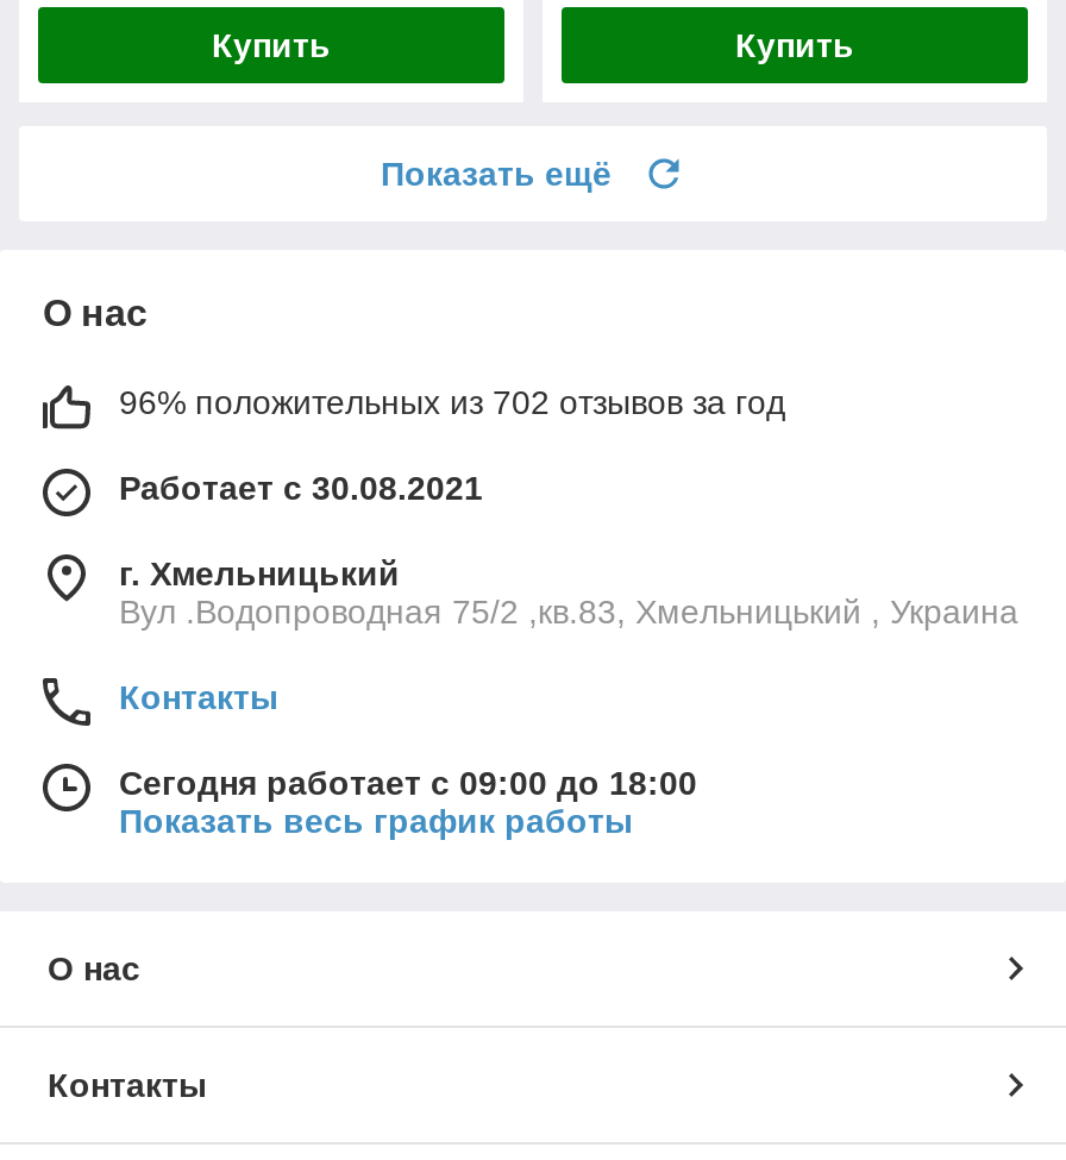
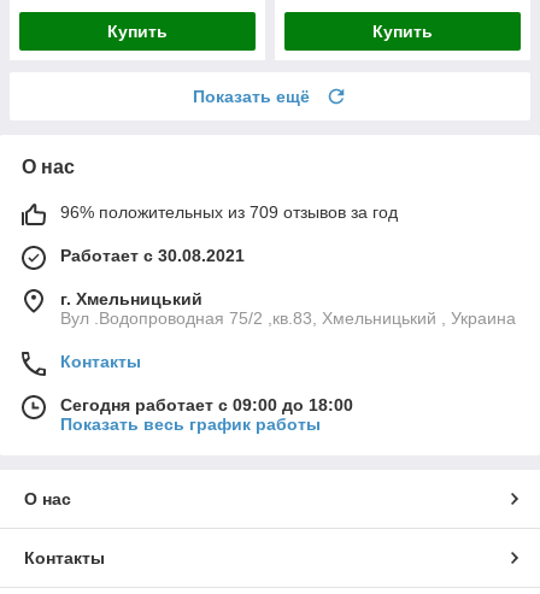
- 96% положительных из 702 отзывов за год
+ 96% положительных из 709 отзывов за год
